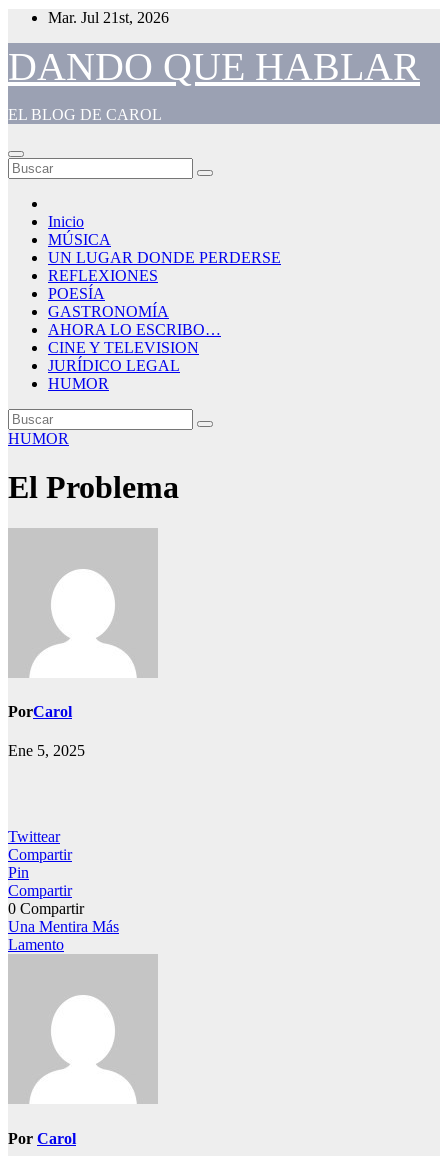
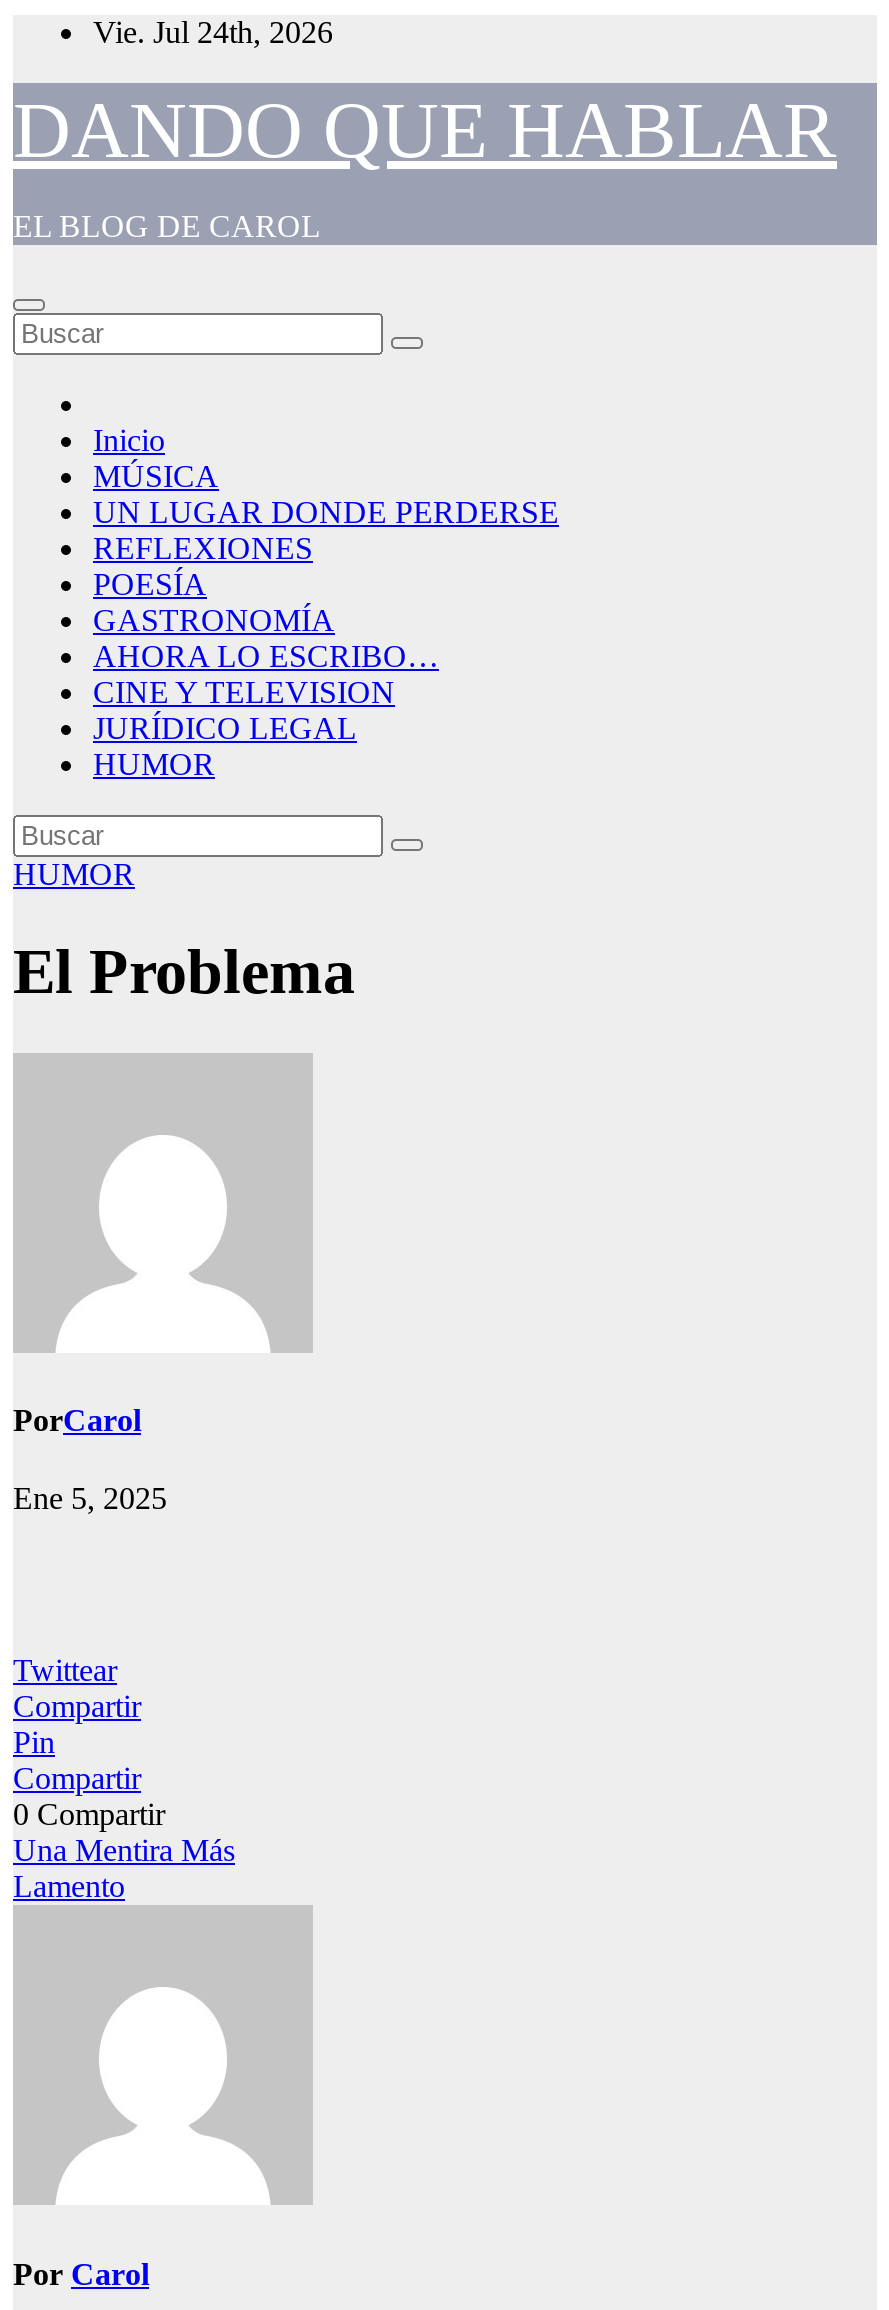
- Mar. Jul 21st, 2026
+ Vie. Jul 24th, 2026
